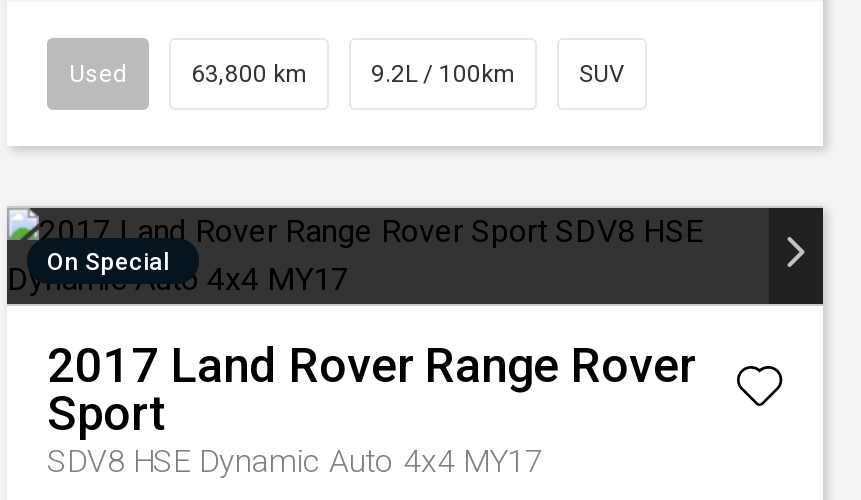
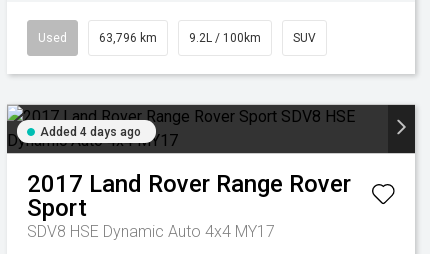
- 63,800 km
+ 63,796 km

- On Special
+ Added 4 days ago
